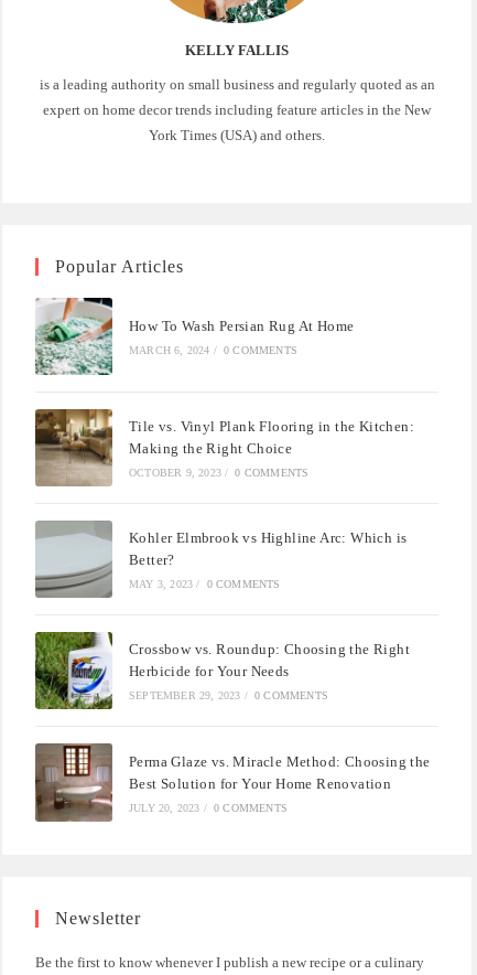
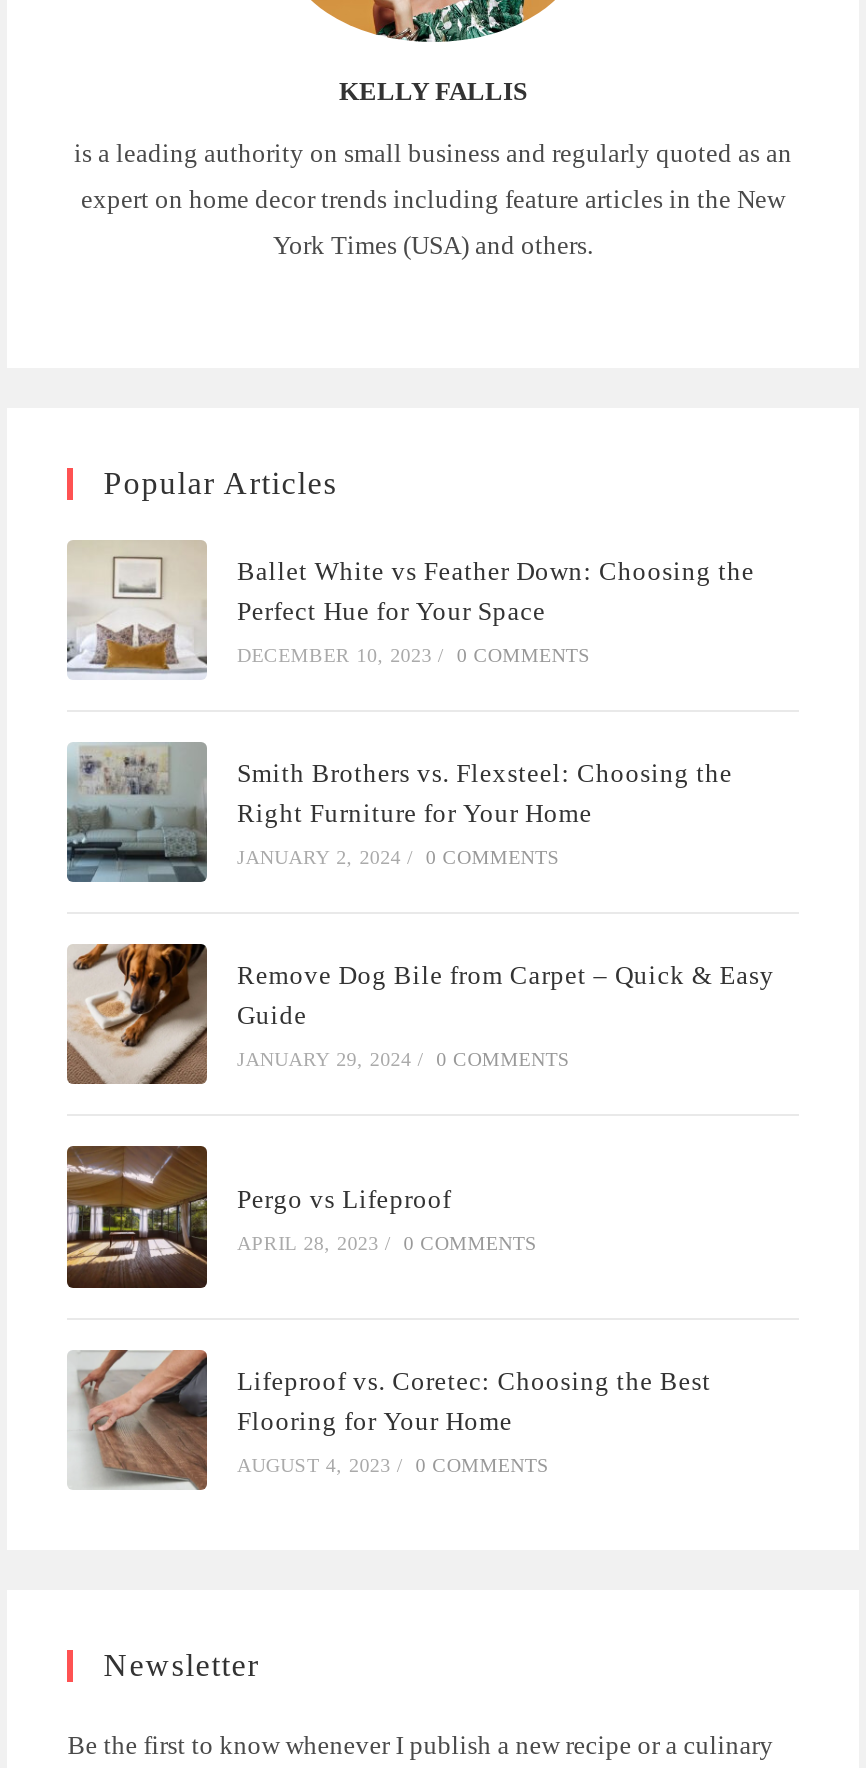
- [image]
- How To Wash Persian Rug At Home
+ [image]
+ Ballet White vs Feather Down: Choosing the
+ Perfect Hue for Your Space

- MARCH 6, 2024 / 0 COMMENTS
+ DECEMBER 10, 2023 / 0 COMMENTS

- [image]
- Tile vs. Vinyl Plank Flooring in the Kitchen:
- Making the Right Choice
+ [image]
+ Smith Brothers vs. Flexsteel: Choosing the
+ Right Furniture for Your Home

- OCTOBER 9, 2023 / 0 COMMENTS
+ JANUARY 2, 2024 / 0 COMMENTS

- [image]
- Kohler Elmbrook vs Highline Arc: Which is
- Better?
+ [image]
+ Remove Dog Bile from Carpet – Quick & Easy
+ Guide

- MAY 3, 2023 / 0 COMMENTS
+ JANUARY 29, 2024 / 0 COMMENTS

- [image]
- Crossbow vs. Roundup: Choosing the Right
- Herbicide for Your Needs
+ [image]
+ Pergo vs Lifeproof

- SEPTEMBER 29, 2023 / 0 COMMENTS
+ APRIL 28, 2023 / 0 COMMENTS

- [image]
- Perma Glaze vs. Miracle Method: Choosing the
- Best Solution for Your Home Renovation
+ [image]
+ Lifeproof vs. Coretec: Choosing the Best
+ Flooring for Your Home

- JULY 20, 2023 / 0 COMMENTS
+ AUGUST 4, 2023 / 0 COMMENTS
